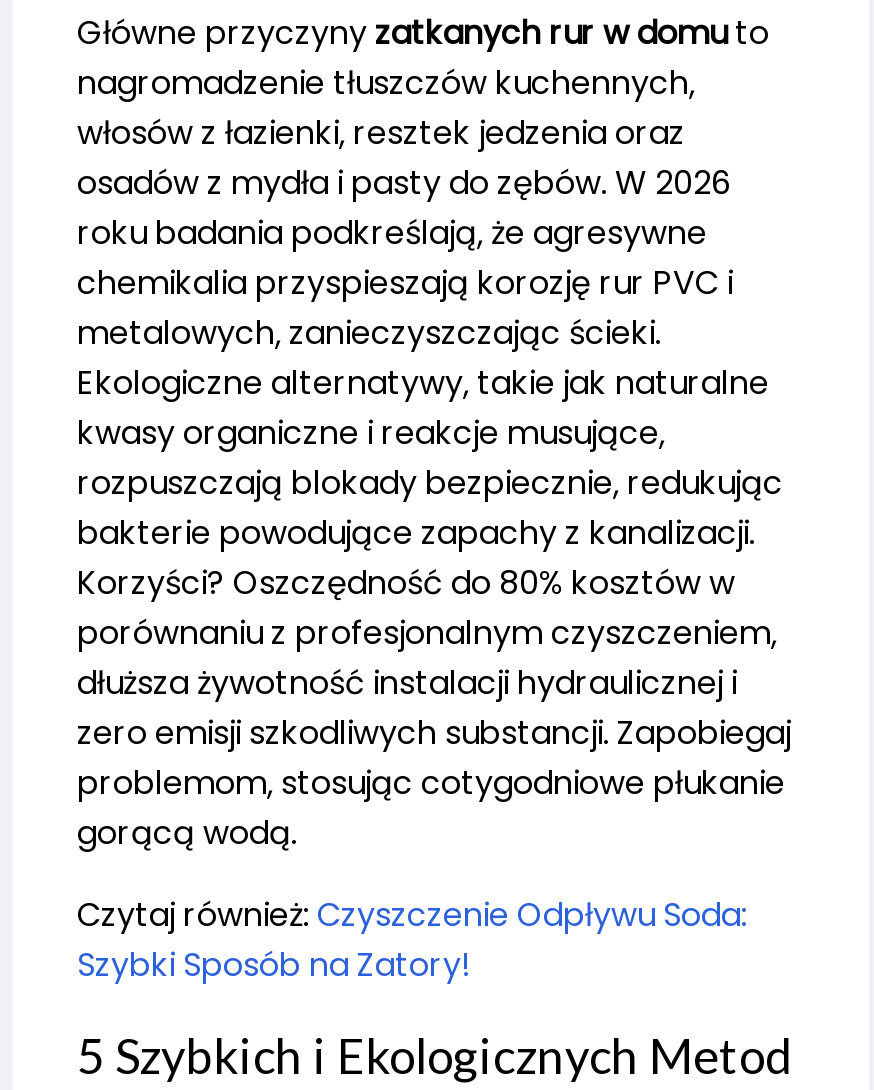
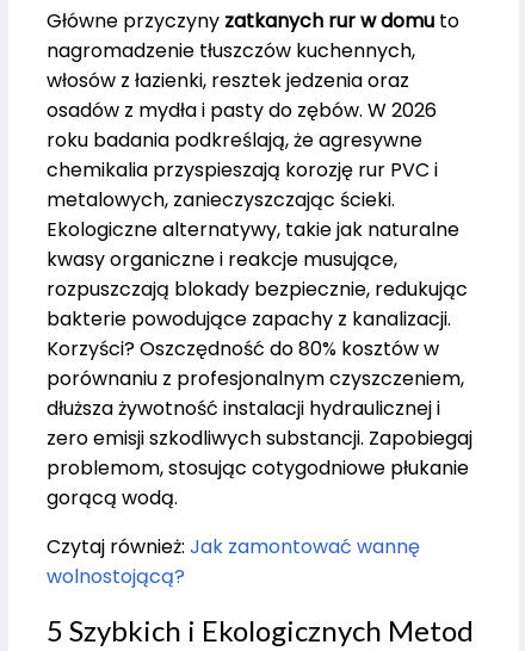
- Czytaj również: Czyszczenie Odpływu Soda:
- Szybki Sposób na Zatory!
+ Czytaj również: Jak zamontować wannę
+ wolnostojącą?
